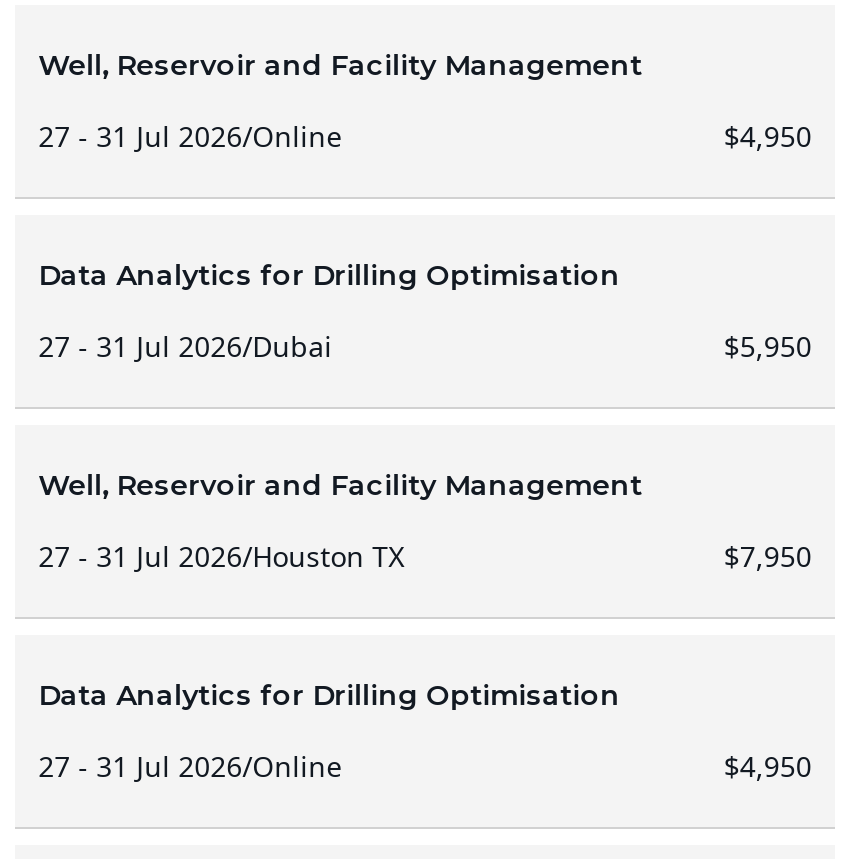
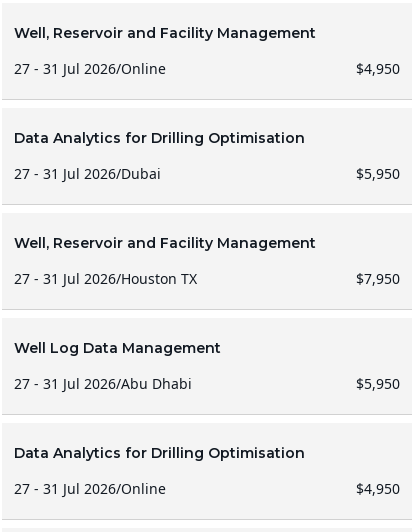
+ Well Log Data Management
+ 27 - 31 Jul 2026/Abu Dhabi
+ $5,950
